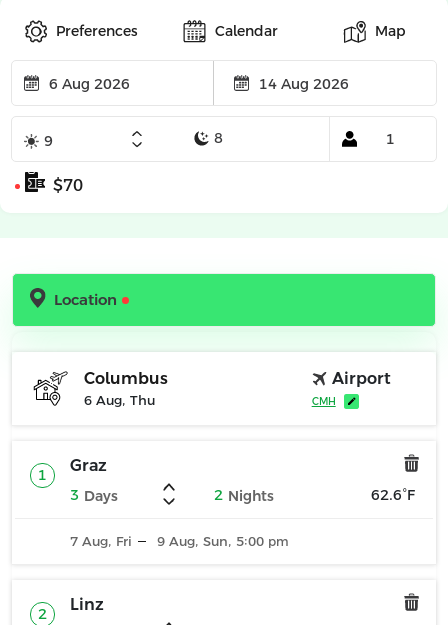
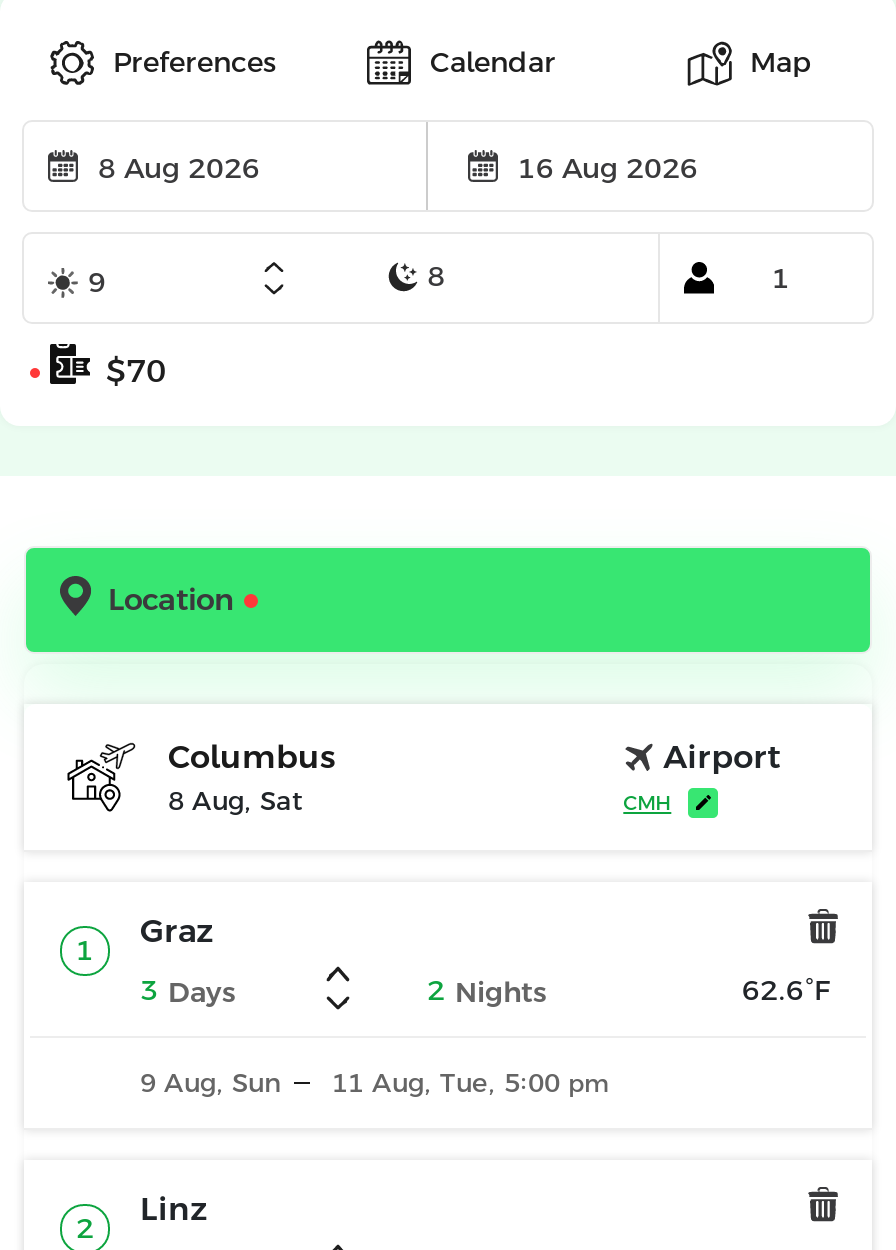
- 6 Aug, Thu
+ 8 Aug, Sat

- 7 Aug, Fri
+ 9 Aug, Sun

- 9 Aug, Sun, 5:00 pm
+ 11 Aug, Tue, 5:00 pm
